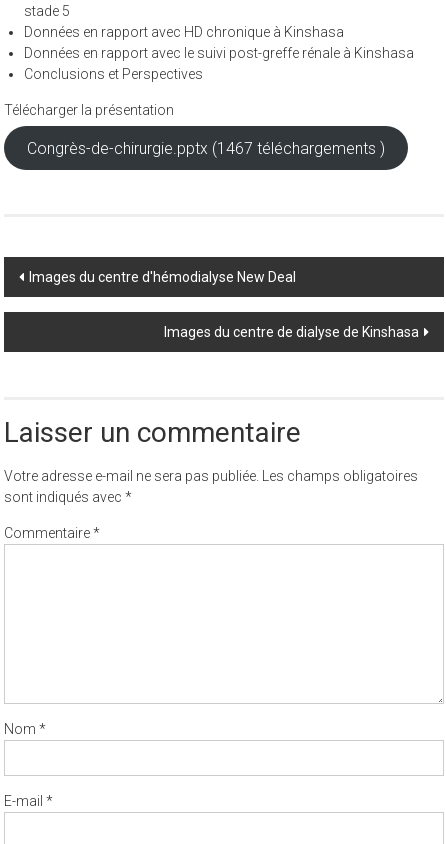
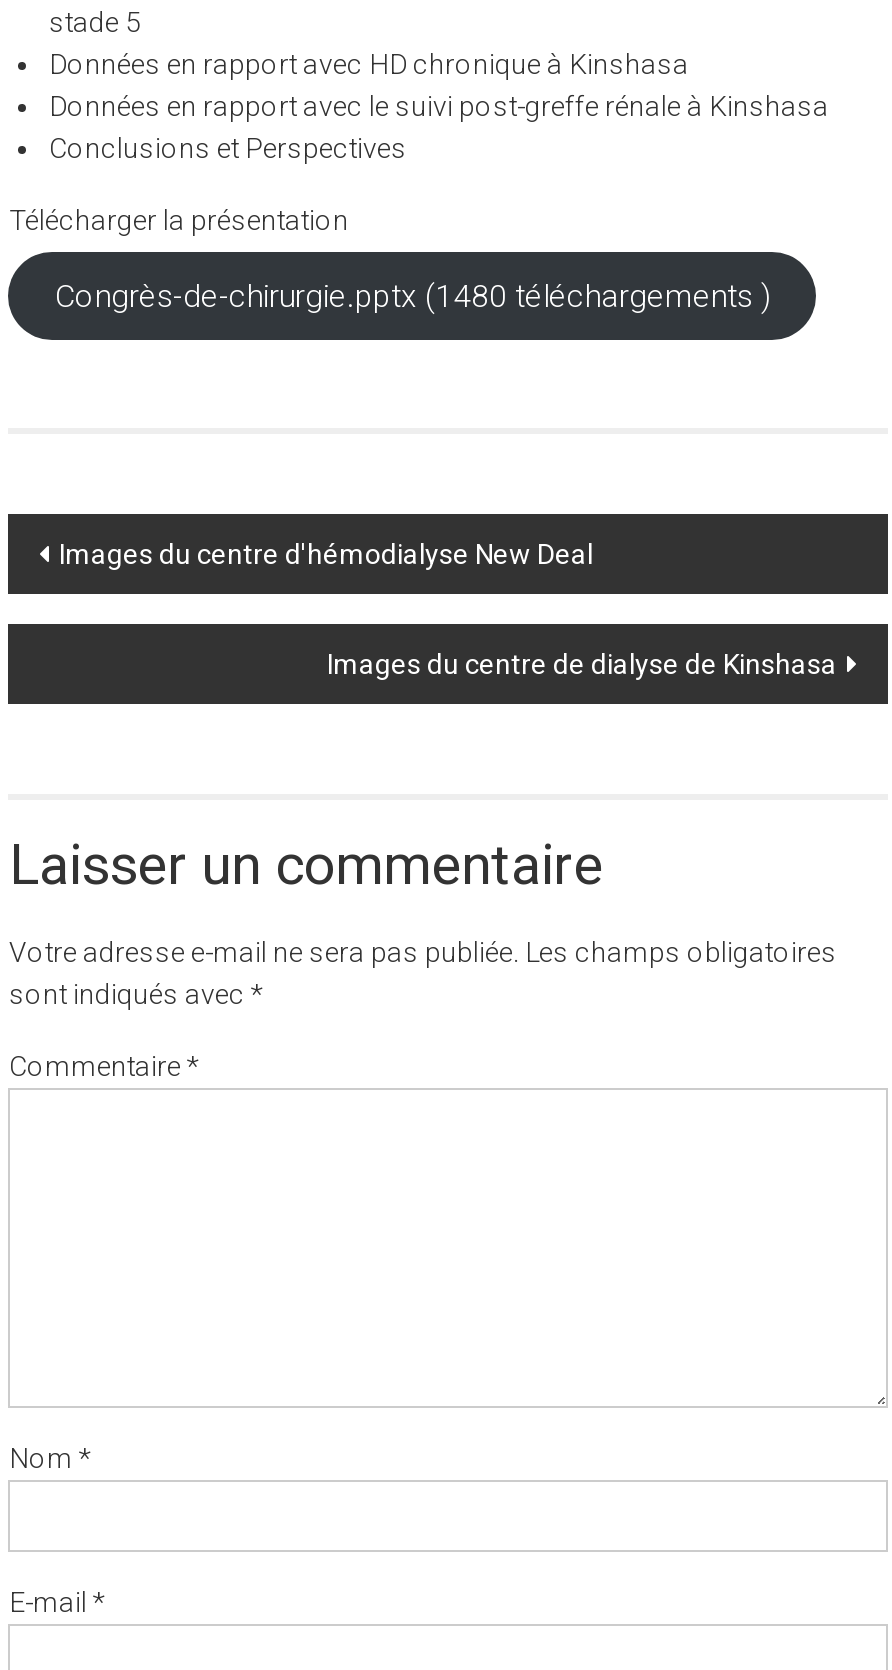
- Congrès-de-chirurgie.pptx (1467 téléchargements )
+ Congrès-de-chirurgie.pptx (1480 téléchargements )
